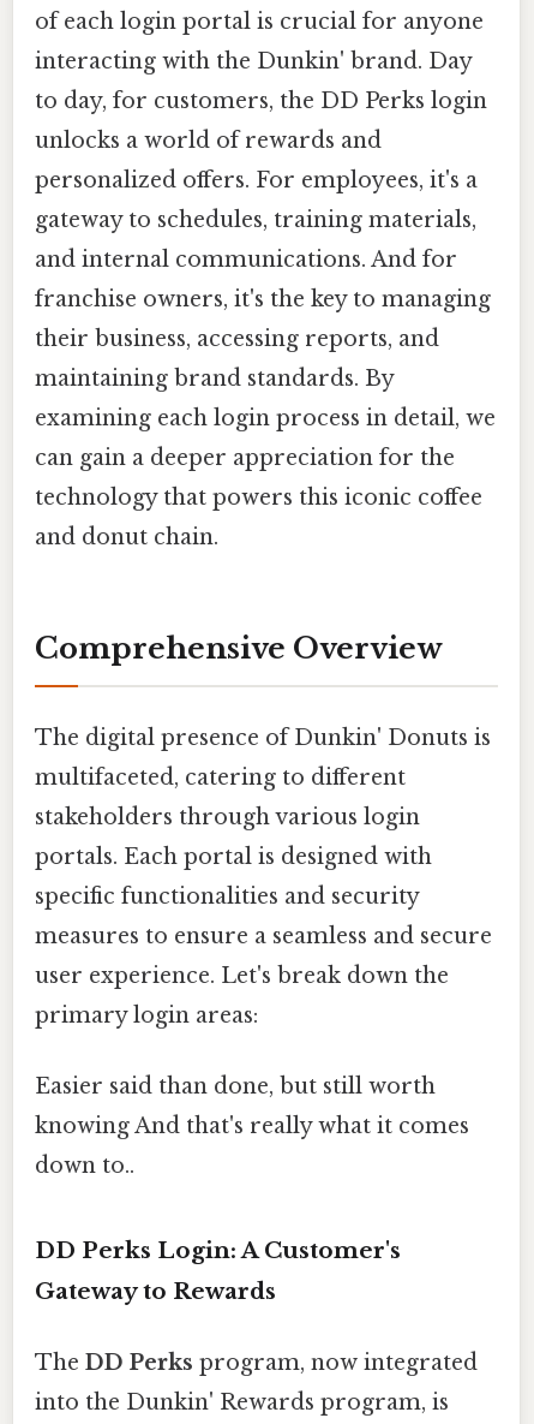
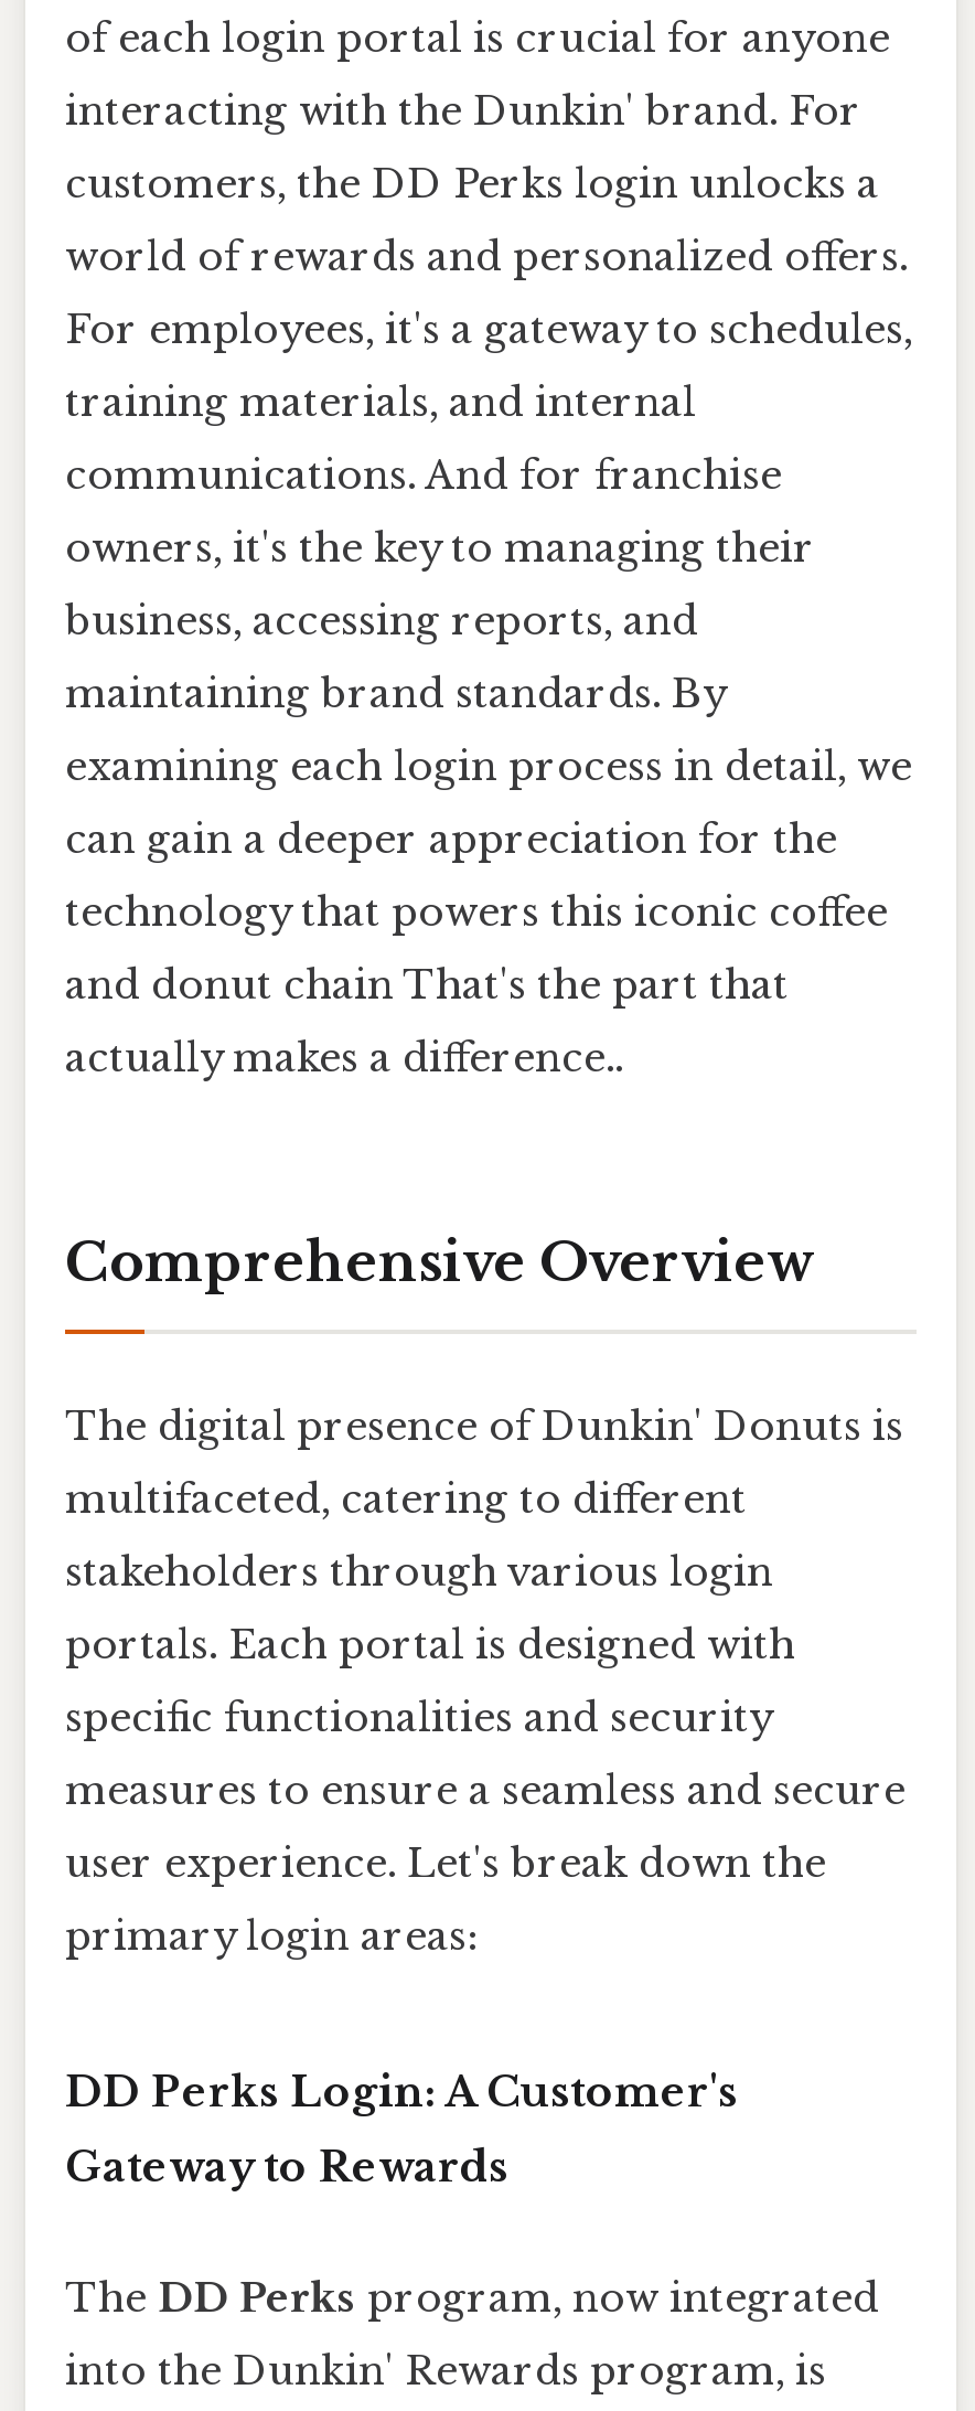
- interacting with the Dunkin' brand. Day
+ interacting with the Dunkin' brand. For

- to day, for customers, the DD Perks login
+ customers, the DD Perks login unlocks a

- unlocks a world of rewards and
+ world of rewards and personalized offers.

- personalized offers. For employees, it's a
+ For employees, it's a gateway to schedules,

- gateway to schedules, training materials,
+ training materials, and internal

- and internal communications. And for
+ communications. And for franchise

- franchise owners, it's the key to managing
+ owners, it's the key to managing their

- their business, accessing reports, and
+ business, accessing reports, and

- and donut chain.
+ and donut chain That's the part that
+ actually makes a difference..

moved down: Comprehensive Overview | The digital presence of Dunkin' Donuts is | multifaceted, catering to different | ... | user experience. Let's break down the | primary login areas:

- Easier said than done, but still worth
- knowing And that's really what it comes
- down to..
